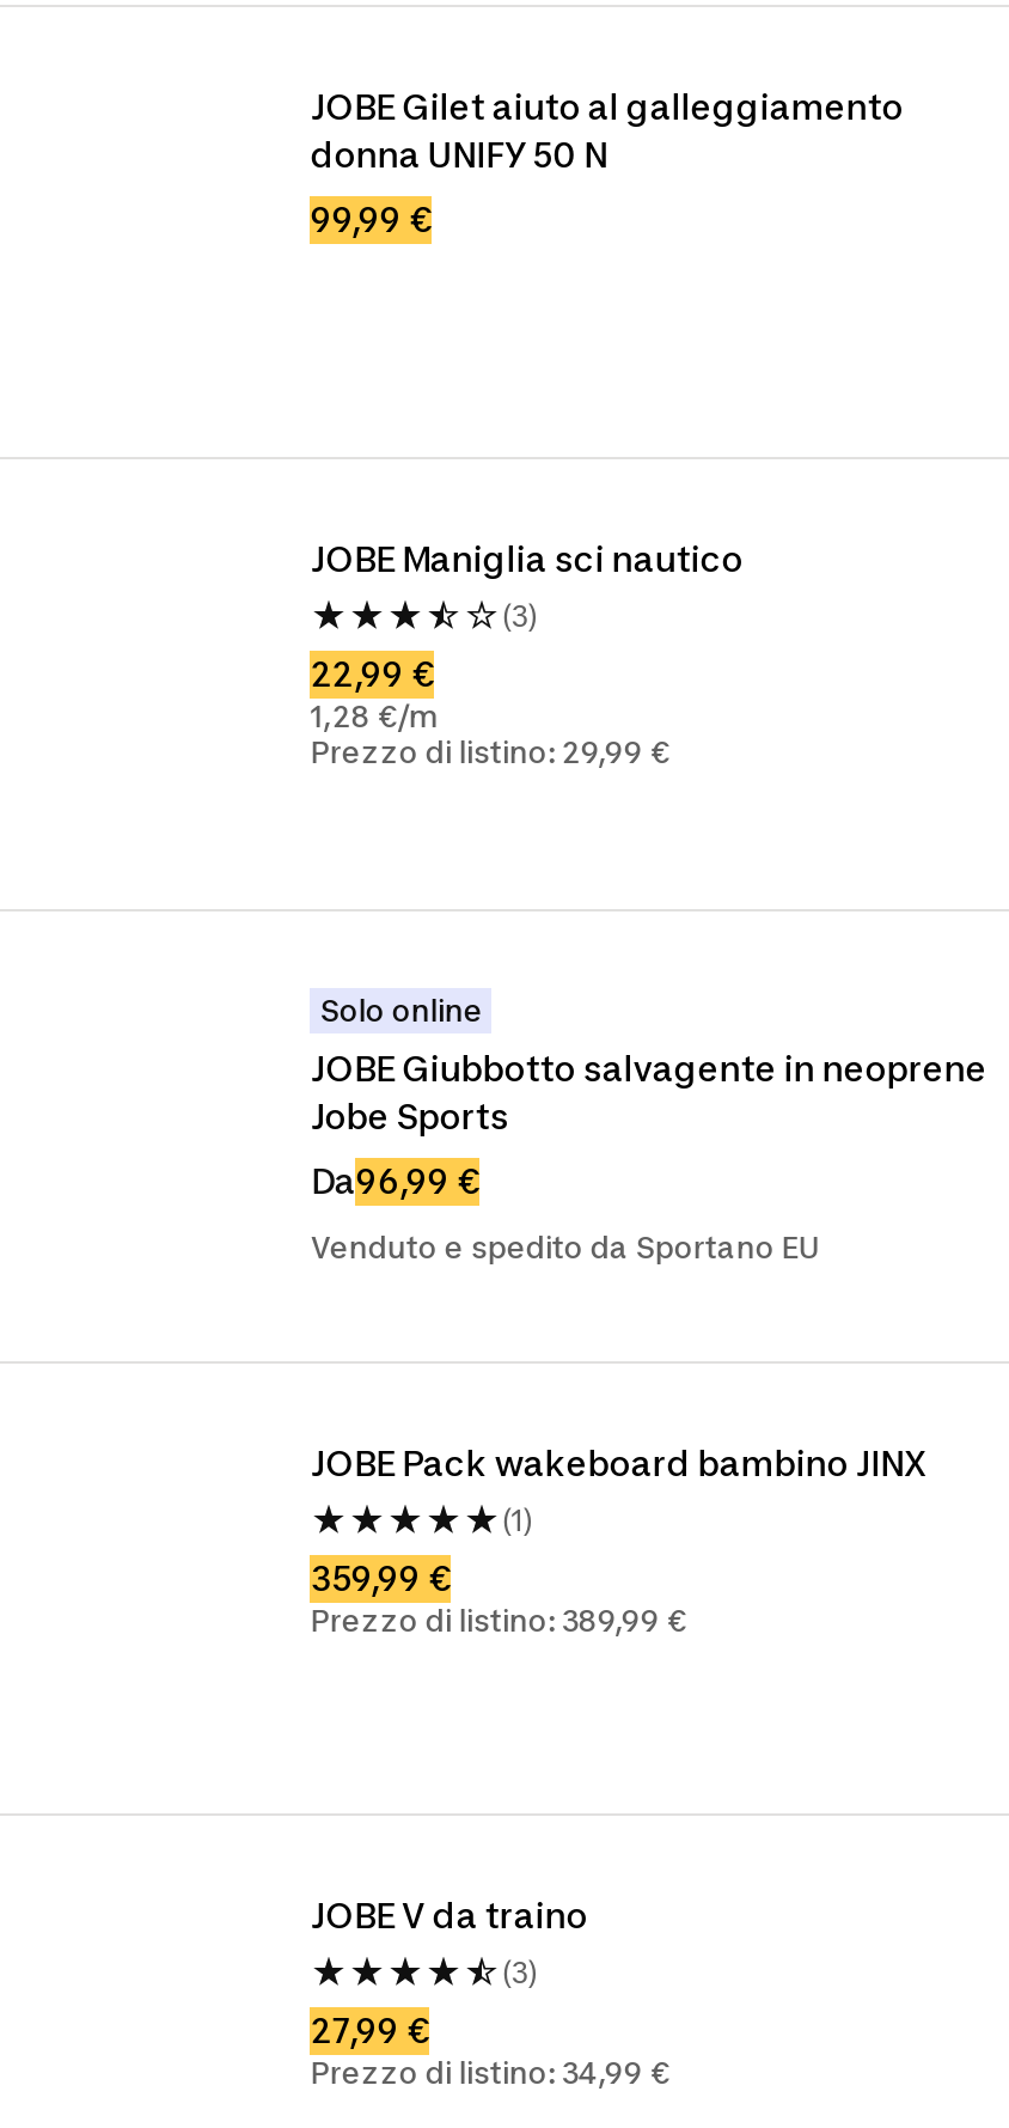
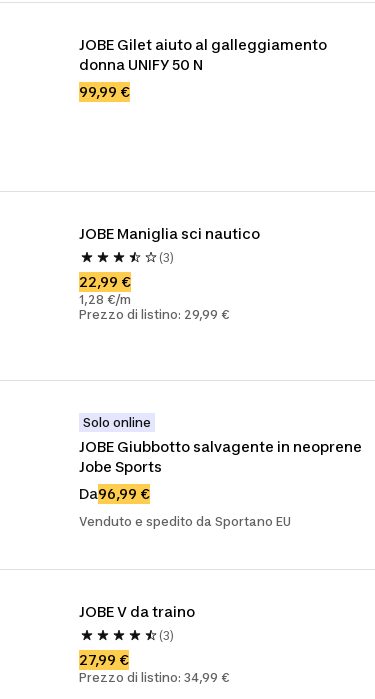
- JOBE Pack wakeboard bambino JINX
- (1)
- 359,99 €
- Prezzo di listino: 389,99 €
